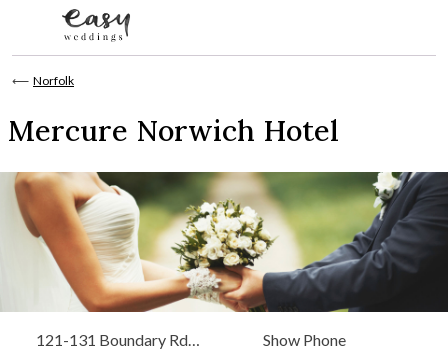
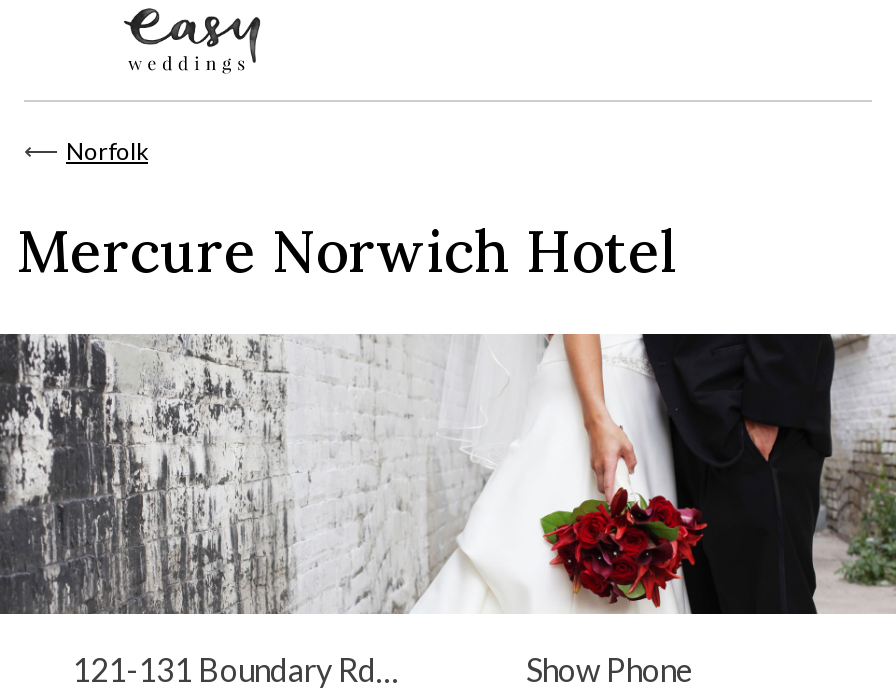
- [image]
+ [image]
